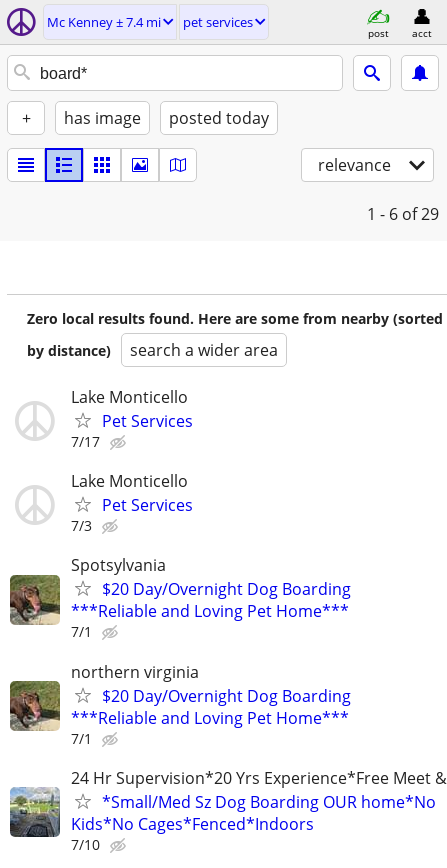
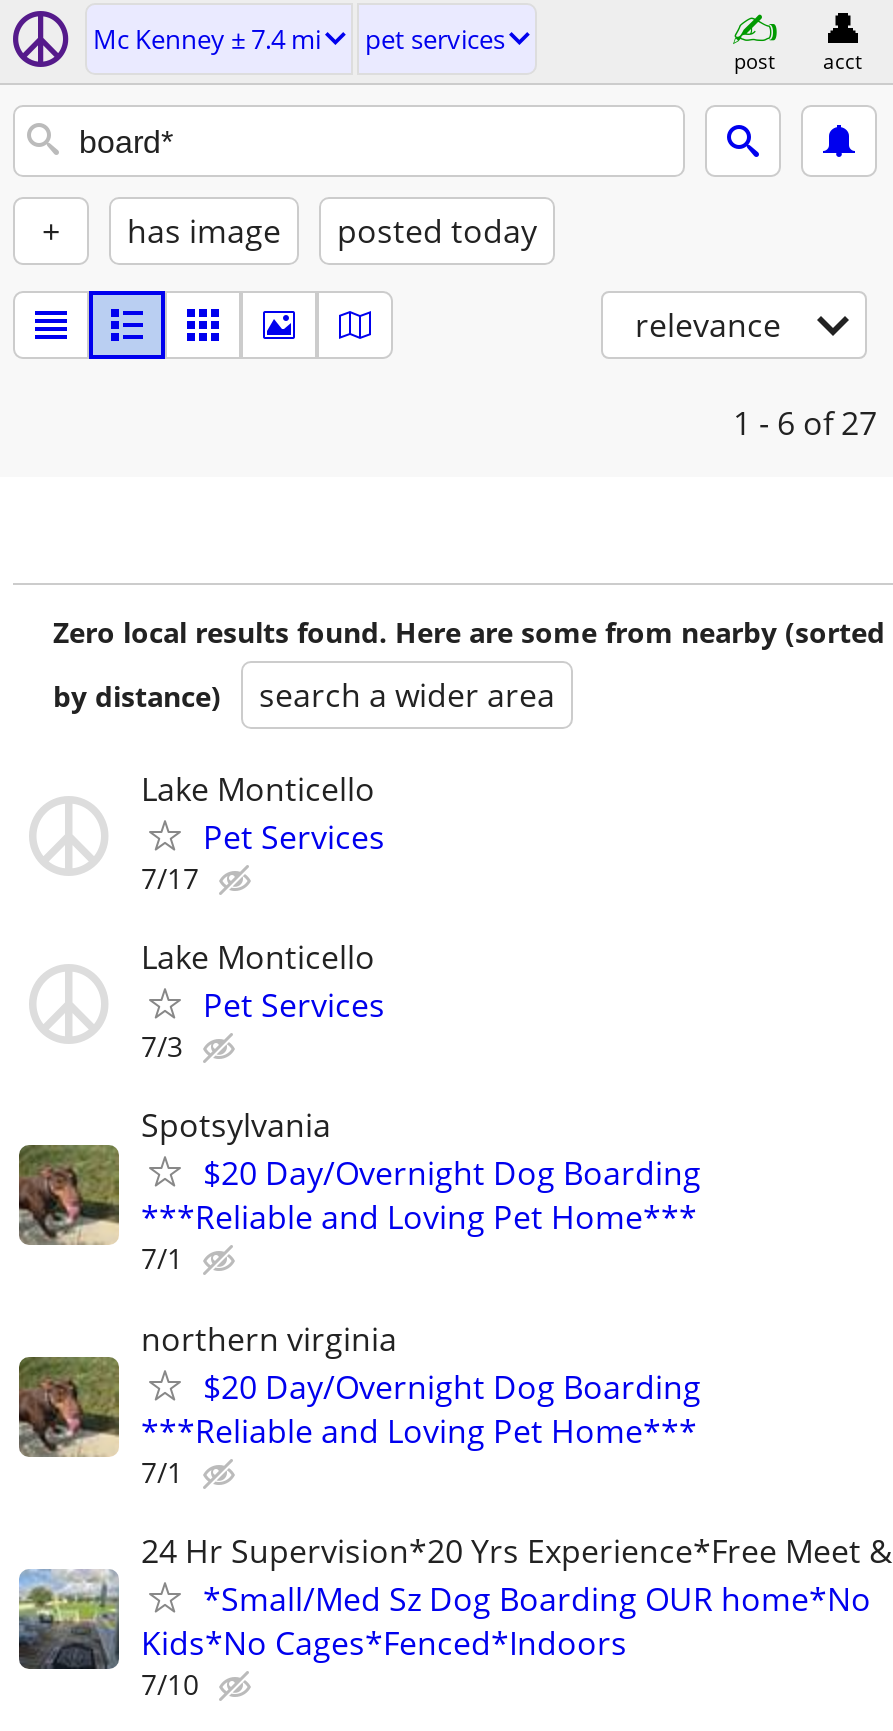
- 1 - 6 of 29
+ 1 - 6 of 27
